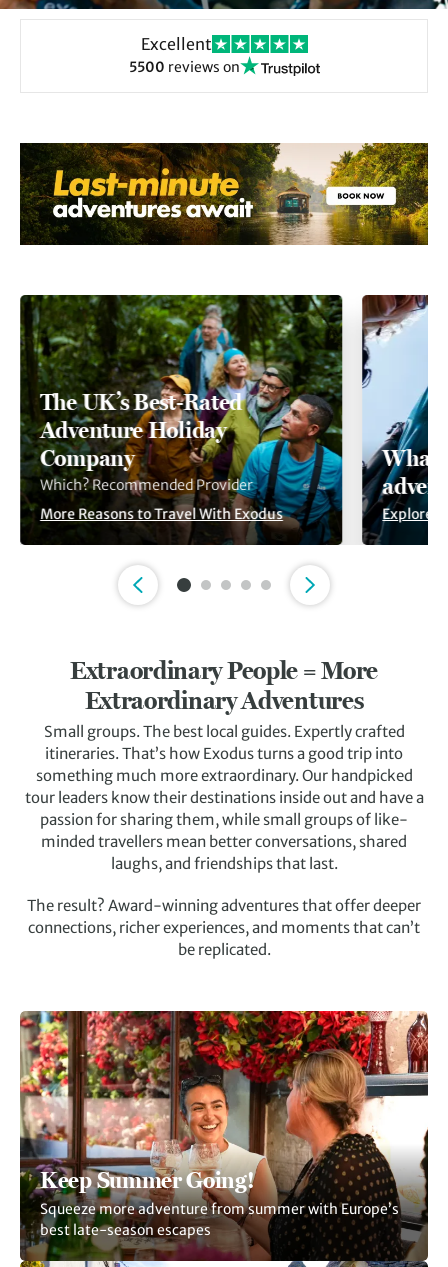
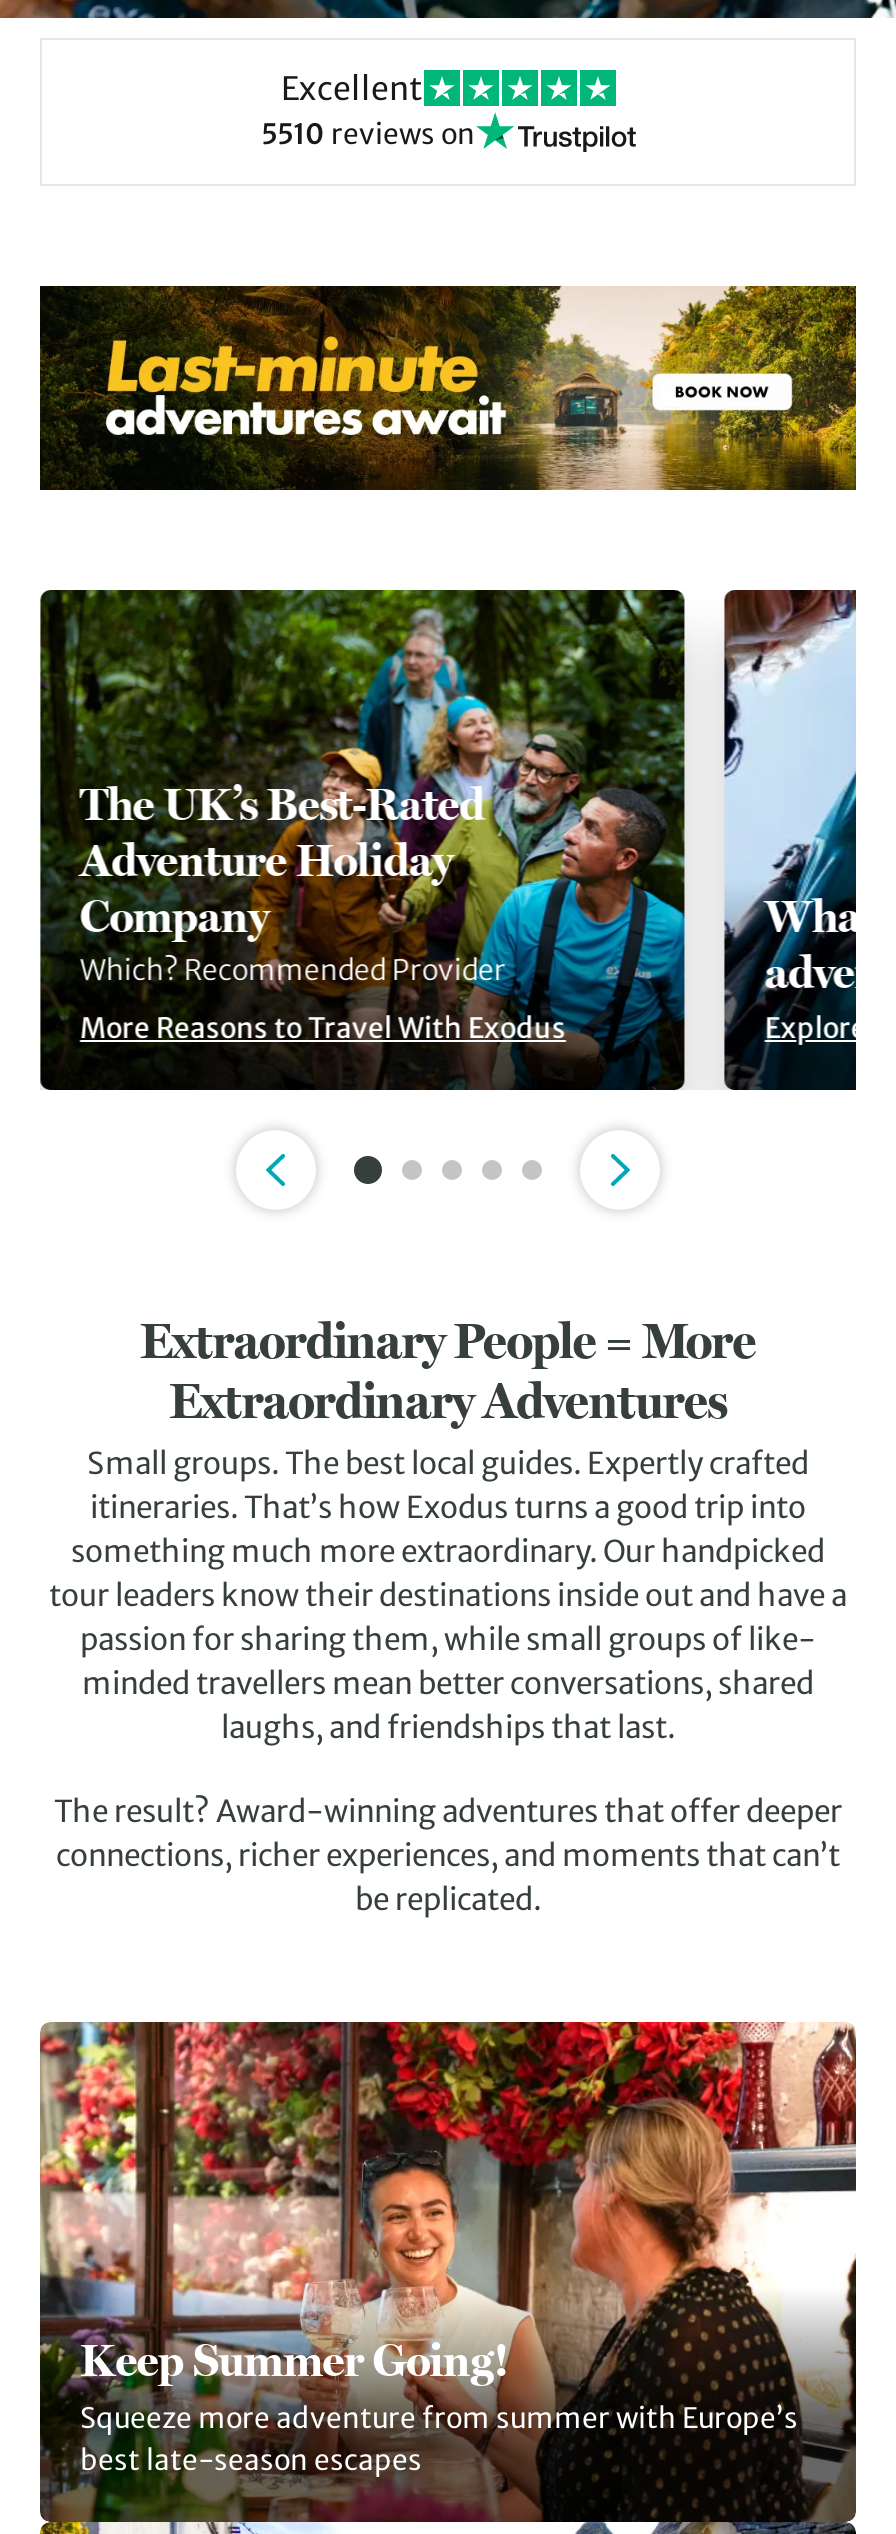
- 5500 reviews on
+ 5510 reviews on
